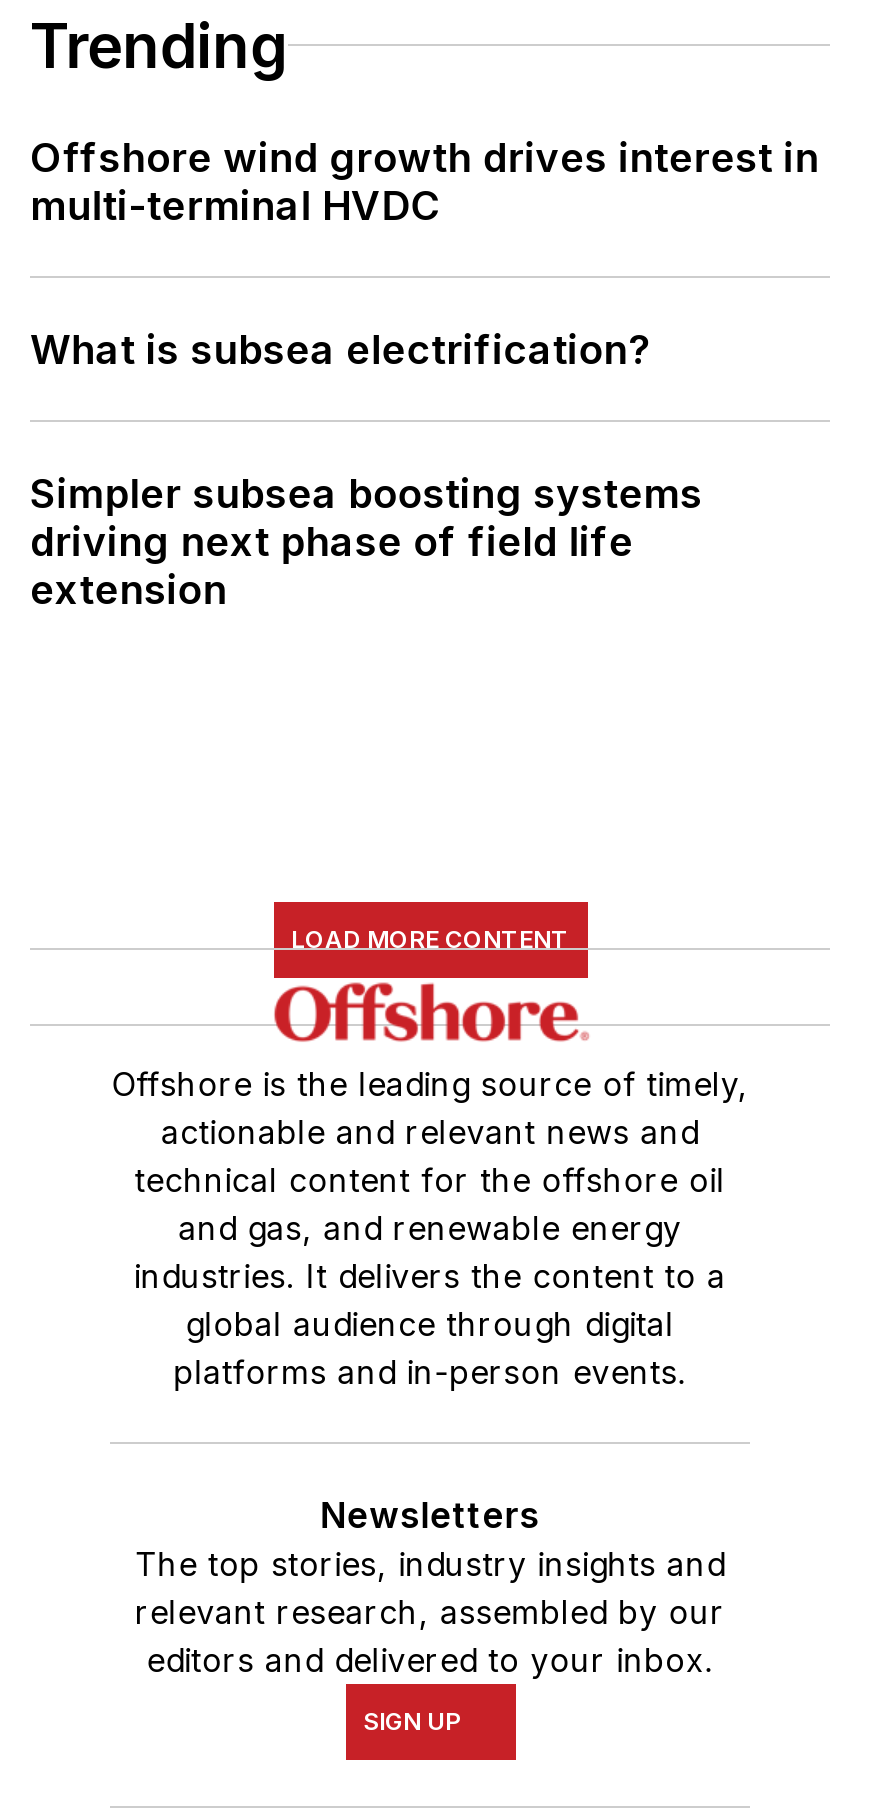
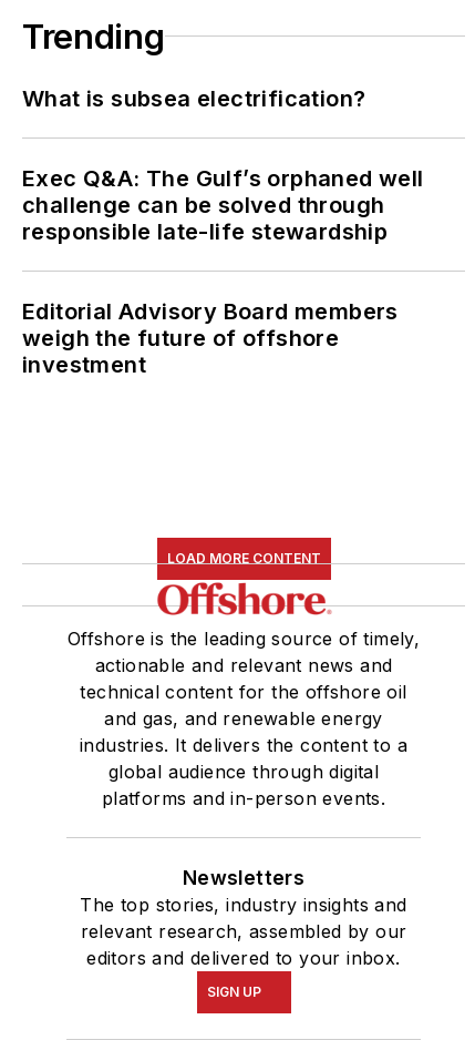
- Offshore wind growth drives interest in
- multi-terminal HVDC

moved up: What is subsea electrification?

- Simpler subsea boosting systems
- driving next phase of field life
- extension
+ Exec Q&A: The Gulf’s orphaned well
+ challenge can be solved through
+ responsible late-life stewardship
+ Editorial Advisory Board members
+ weigh the future of offshore
+ investment
